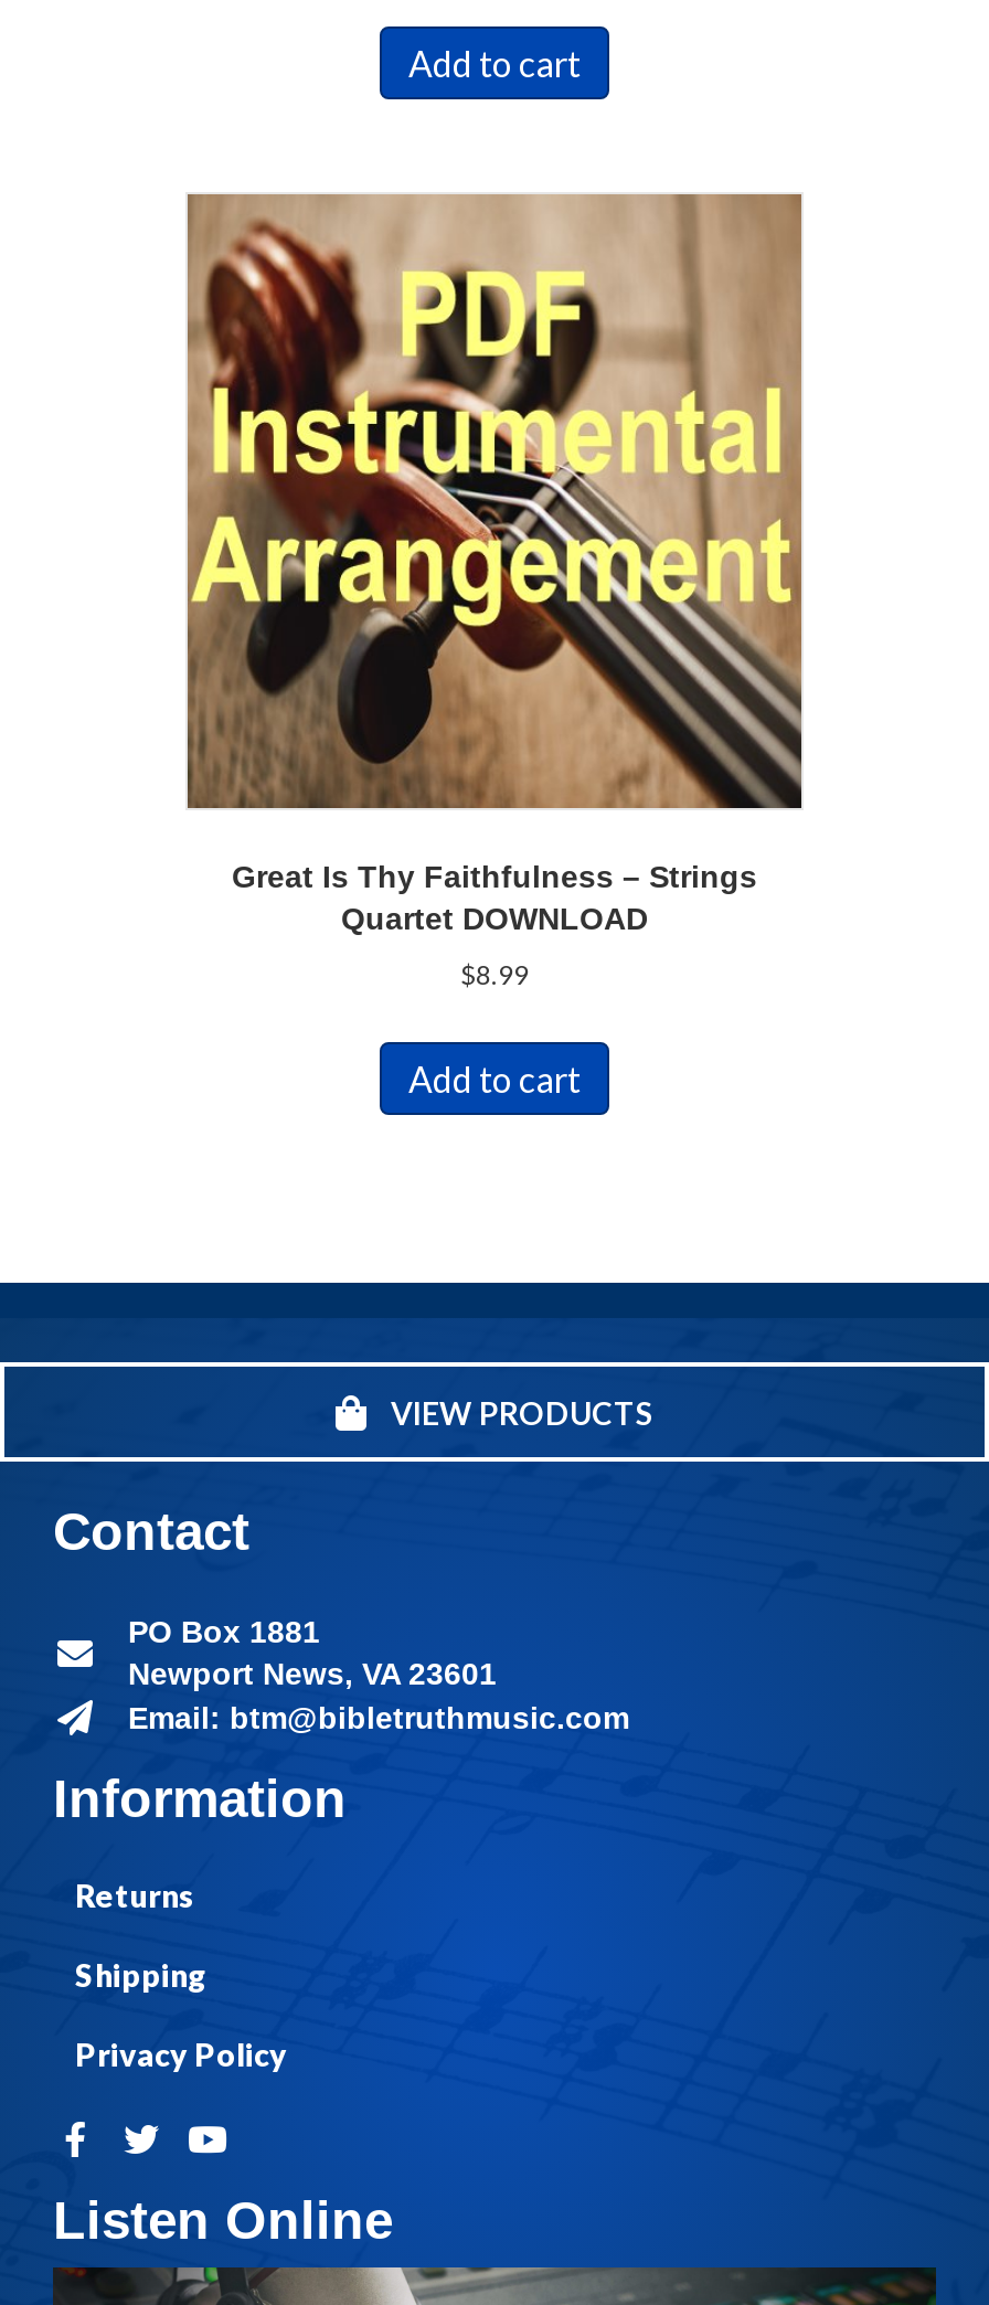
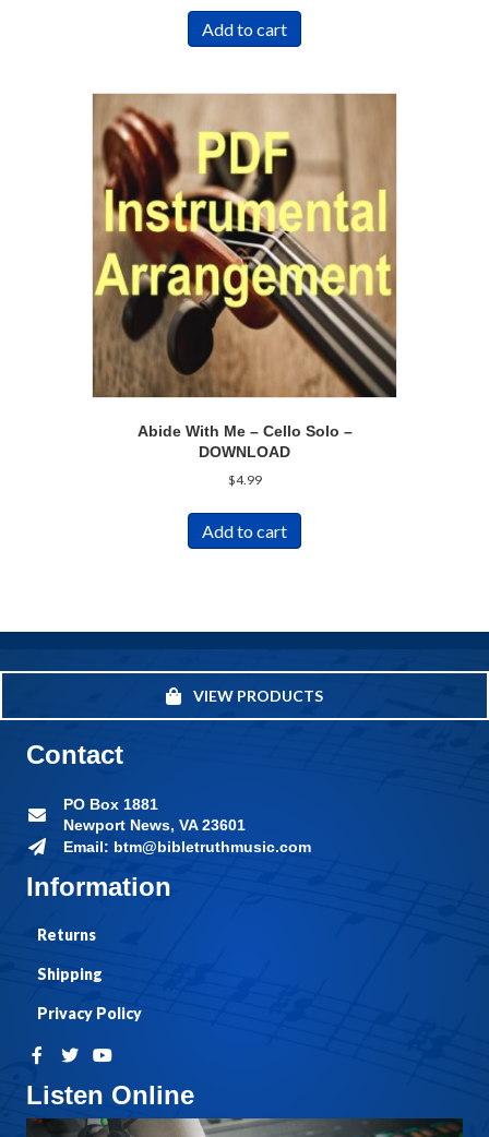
- Great Is Thy Faithfulness – Strings
- Quartet DOWNLOAD
+ Abide With Me – Cello Solo –
+ DOWNLOAD

- $8.99
+ $4.99
